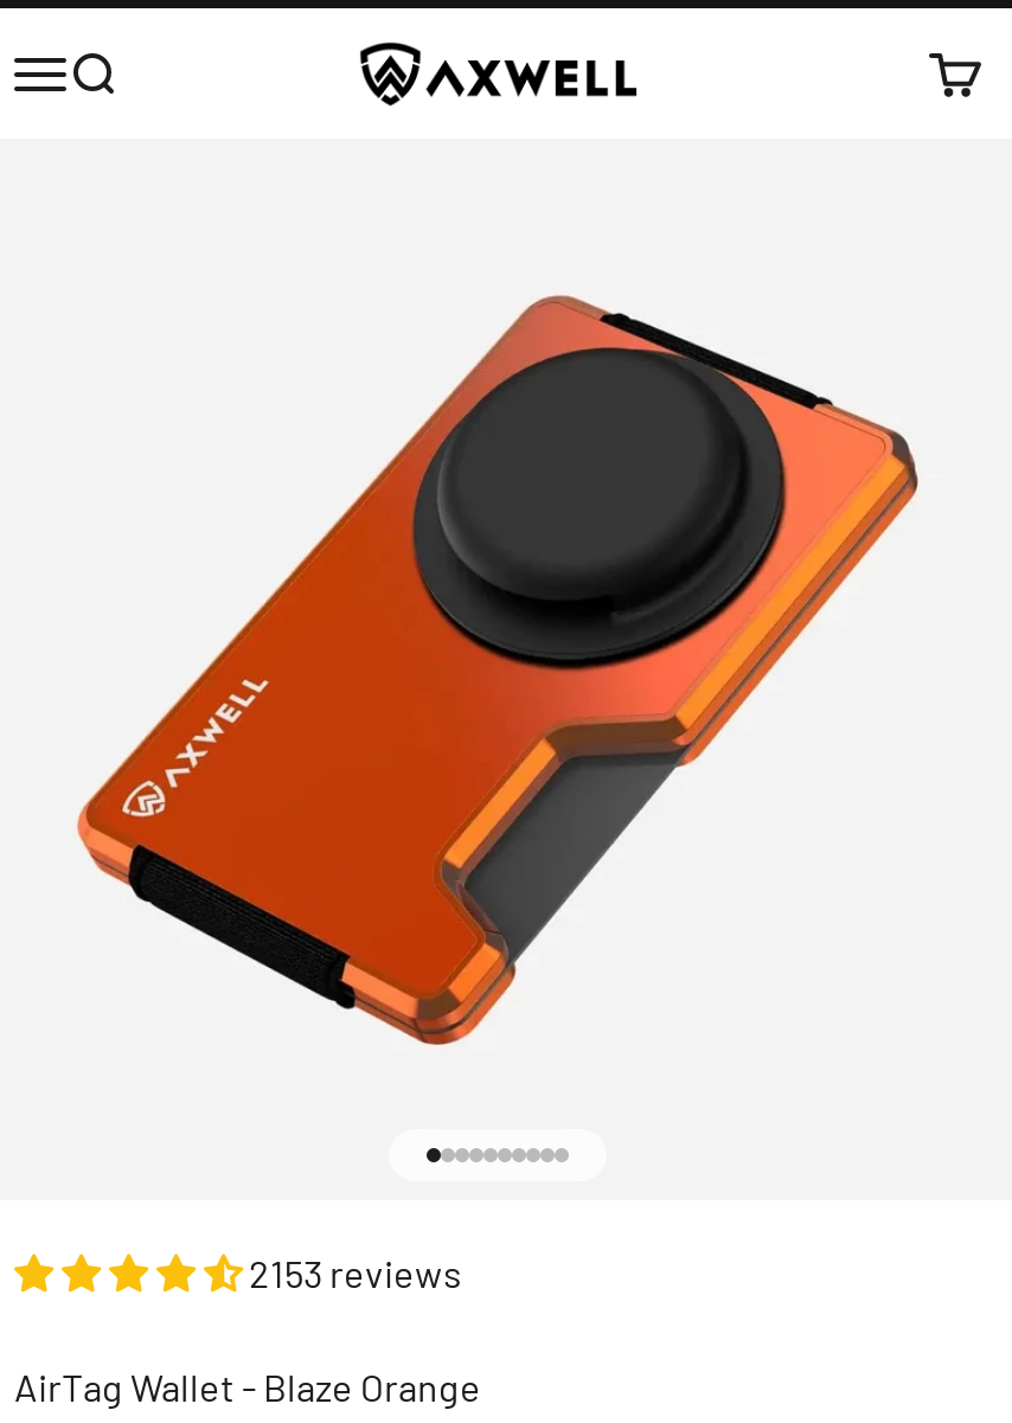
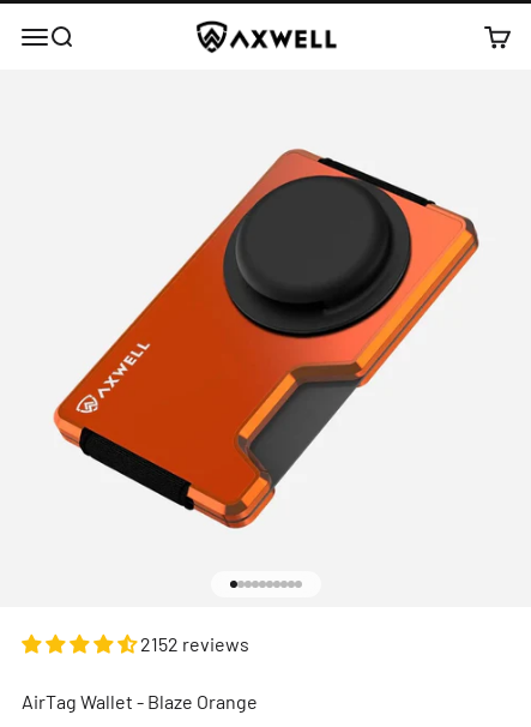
- 2153 reviews
+ 2152 reviews
